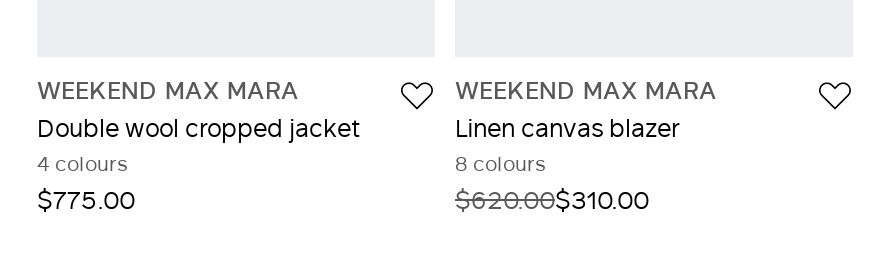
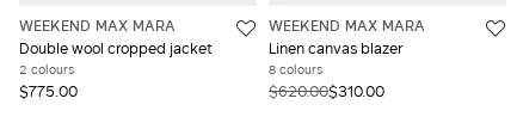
- 4 colours
+ 2 colours
